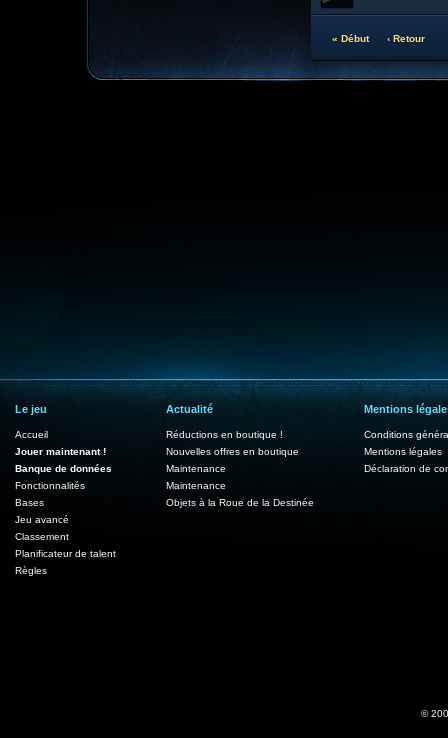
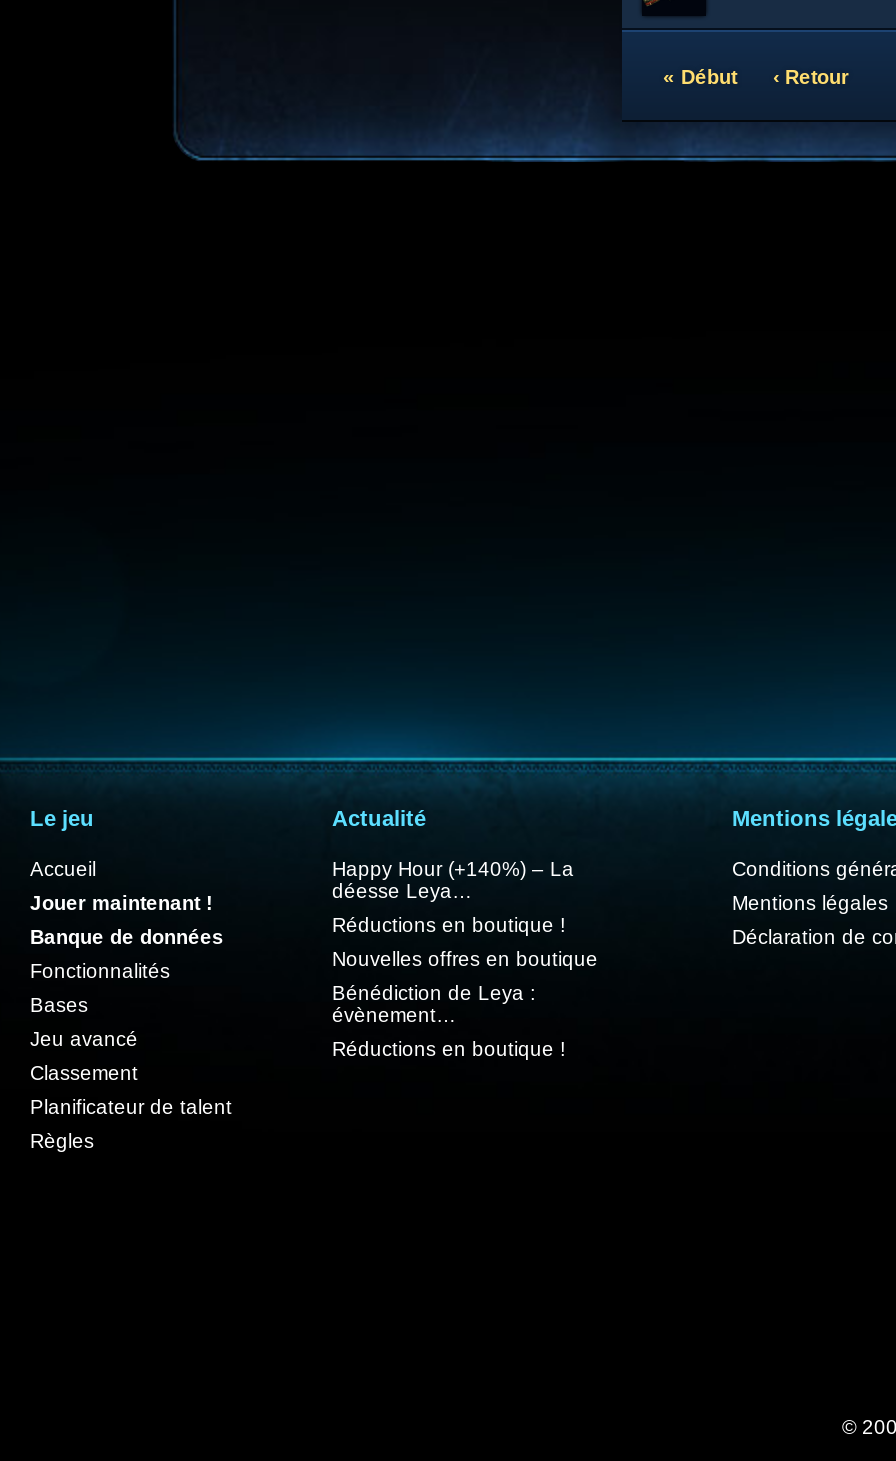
moved down: Réductions en boutique ! | Nouvelles offres en boutique

+ Happy Hour (+140%) – La
+ déesse Leya…

- Maintenance
- Maintenance
- Objets à la Roue de la Destinée
+ Bénédiction de Leya :
+ évènement…
+ Réductions en boutique !
